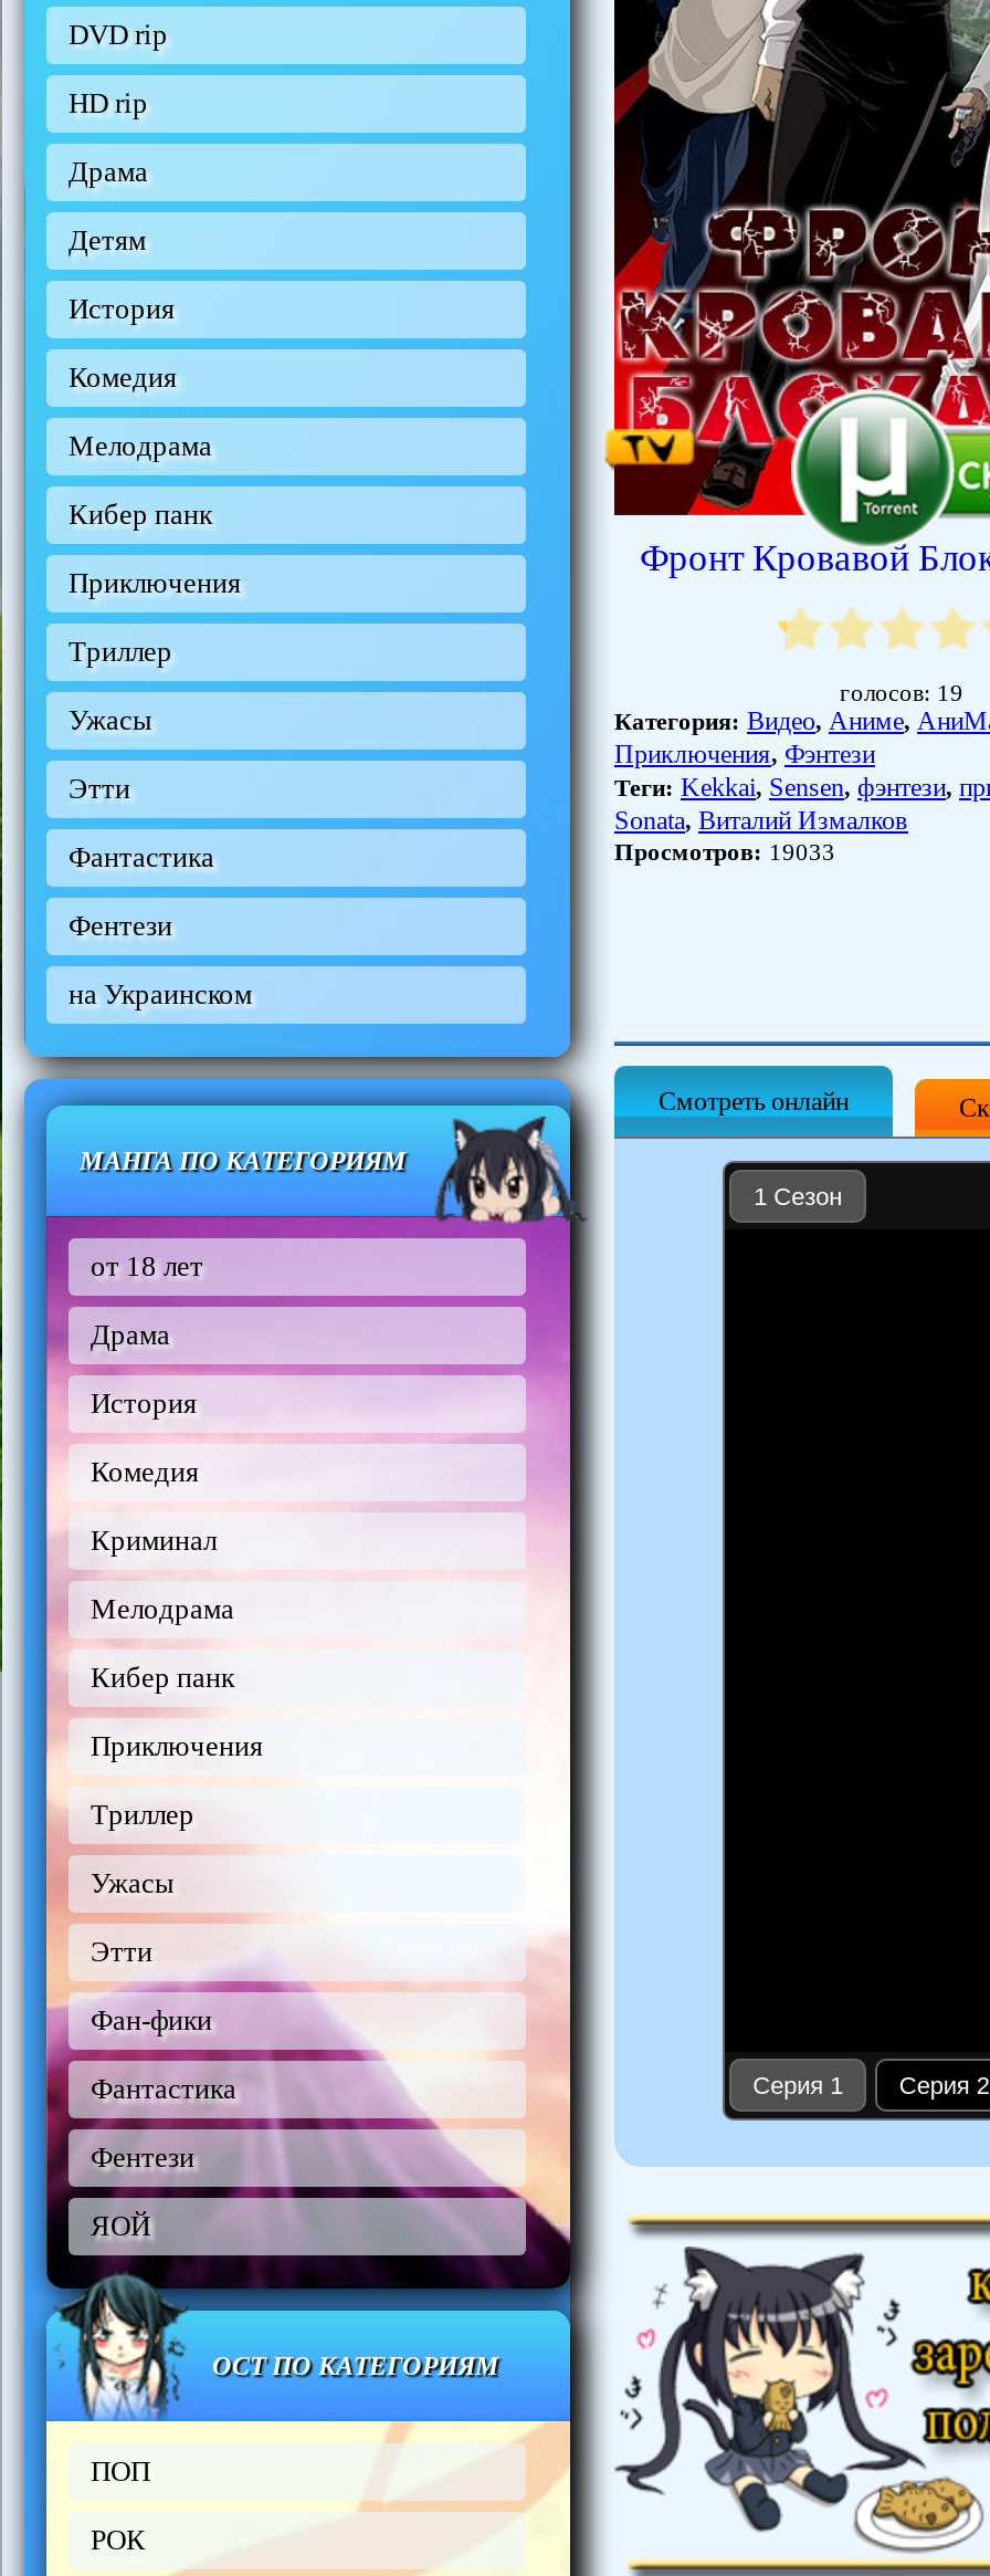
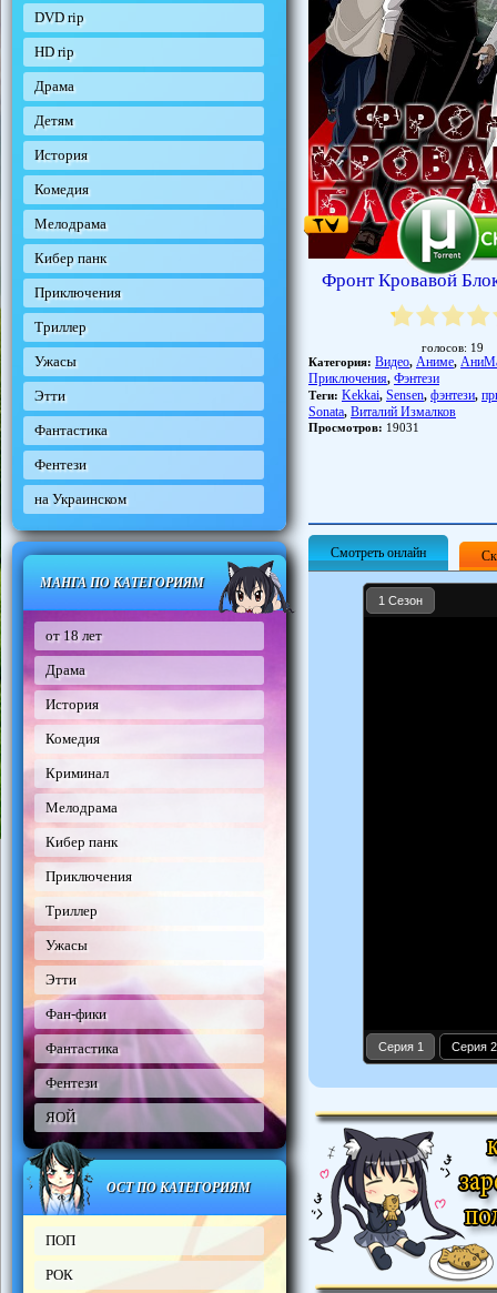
- Просмотров: 19033
+ Просмотров: 19031
